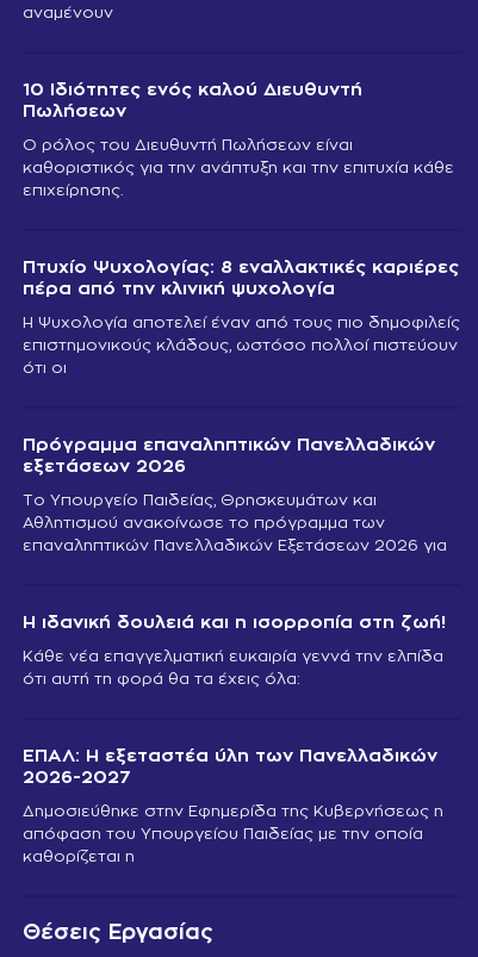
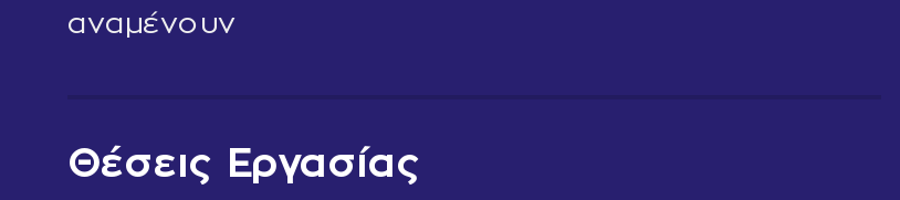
- 10 Ιδιότητες ενός καλού Διευθυντή
- Πωλήσεων
- Ο ρόλος του Διευθυντή Πωλήσεων είναι
- καθοριστικός για την ανάπτυξη και την επιτυχία κάθε
- επιχείρησης.

- Πτυχίο Ψυχολογίας: 8 εναλλακτικές καριέρες
- πέρα από την κλινική ψυχολογία
- Η Ψυχολογία αποτελεί έναν από τους πιο δημοφιλείς
- επιστημονικούς κλάδους, ωστόσο πολλοί πιστεύουν
- ότι οι

- Πρόγραμμα επαναληπτικών Πανελλαδικών
- εξετάσεων 2026
- Το Υπουργείο Παιδείας, Θρησκευμάτων και
- Αθλητισμού ανακοίνωσε το πρόγραμμα των
- επαναληπτικών Πανελλαδικών Εξετάσεων 2026 για

- Η ιδανική δουλειά και η ισορροπία στη ζωή!
- Κάθε νέα επαγγελματική ευκαιρία γεννά την ελπίδα
- ότι αυτή τη φορά θα τα έχεις όλα:

- ΕΠΑΛ: Η εξεταστέα ύλη των Πανελλαδικών
- 2026-2027
- Δημοσιεύθηκε στην Εφημερίδα της Κυβερνήσεως η
- απόφαση του Υπουργείου Παιδείας με την οποία
- καθορίζεται η
